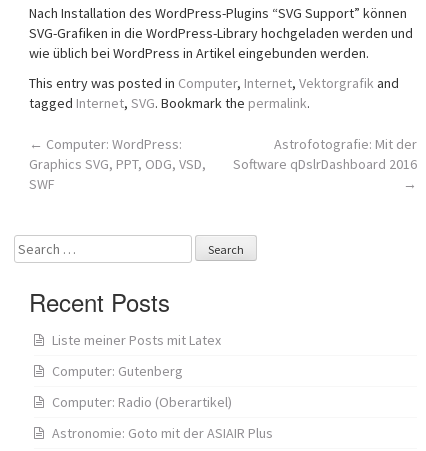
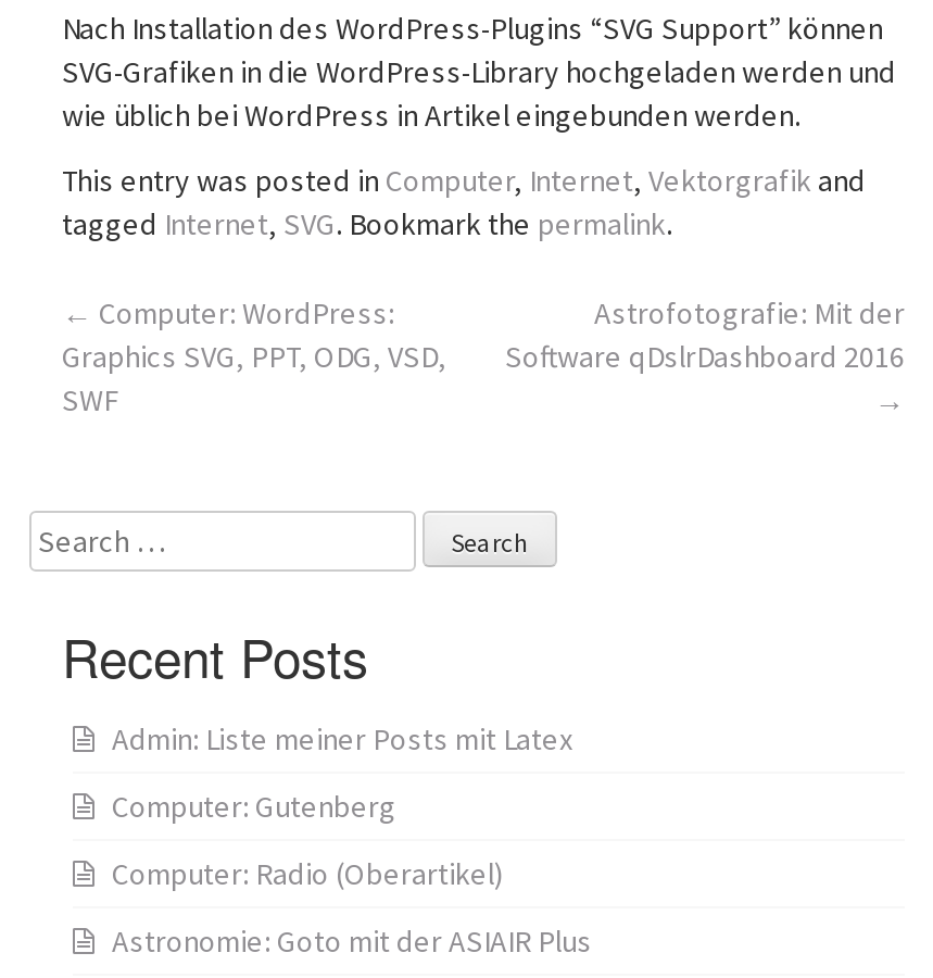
- Liste meiner Posts mit Latex
+ Admin: Liste meiner Posts mit Latex
